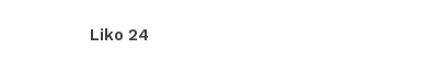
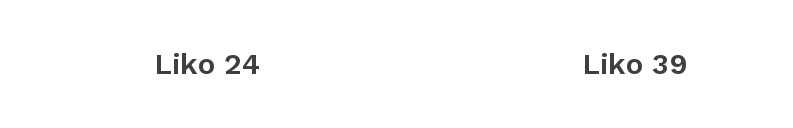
+ Liko 39
